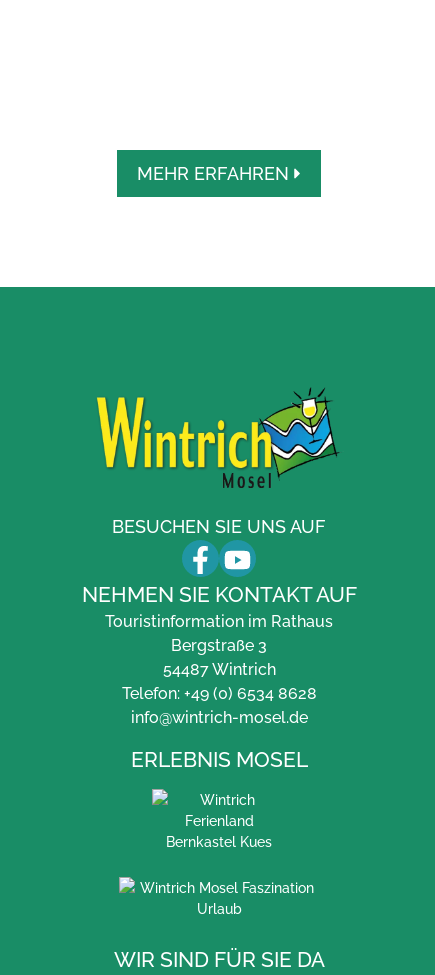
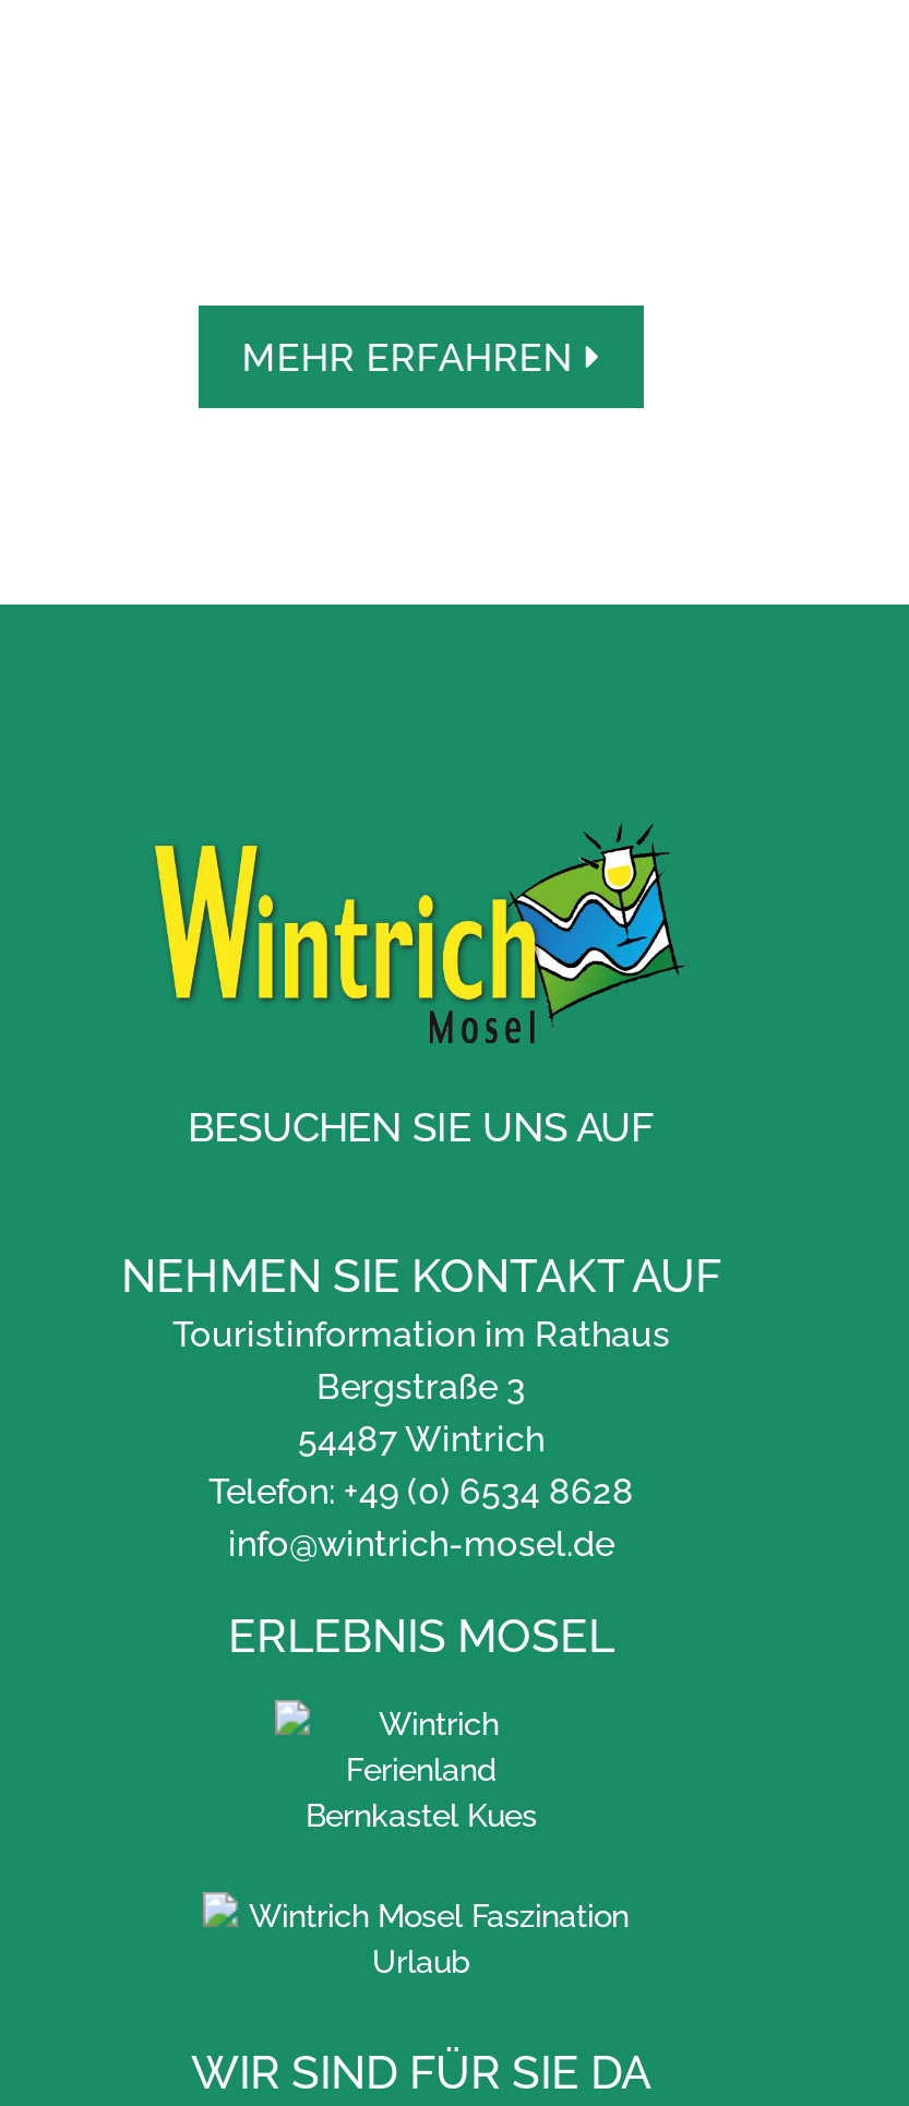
- [image]
